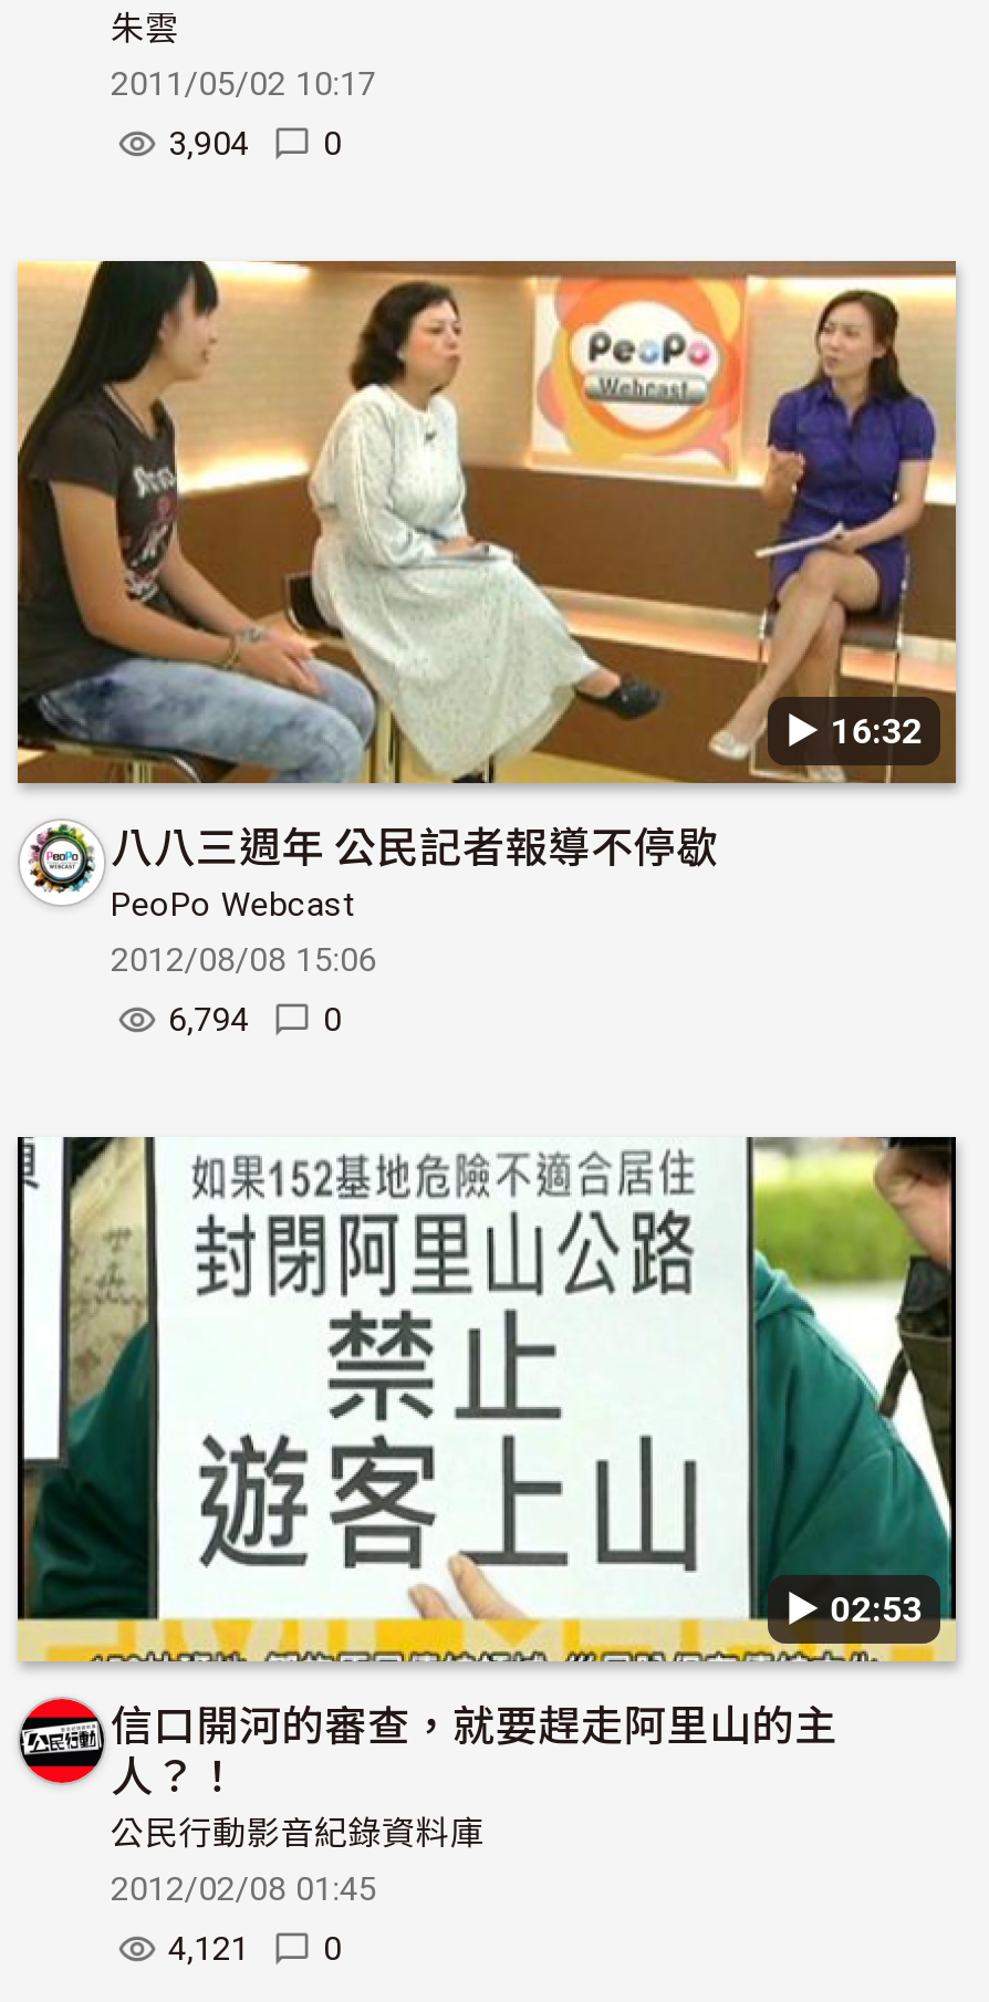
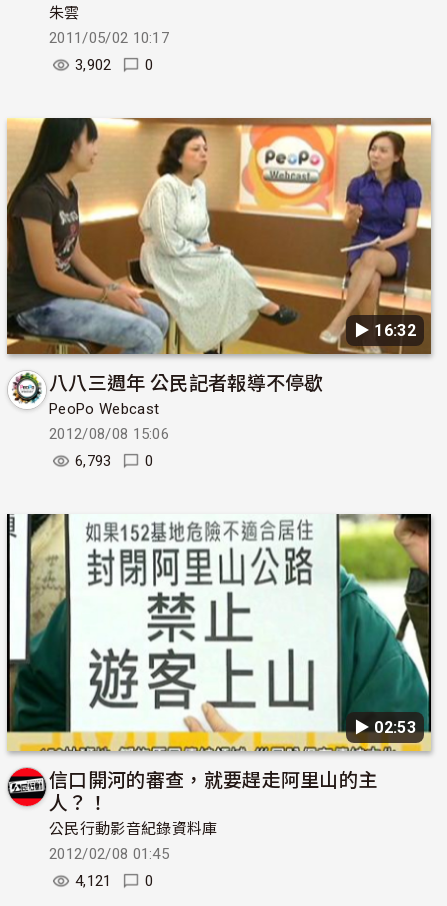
- 3,904 0
+ 3,902 0

- 6,794 0
+ 6,793 0
